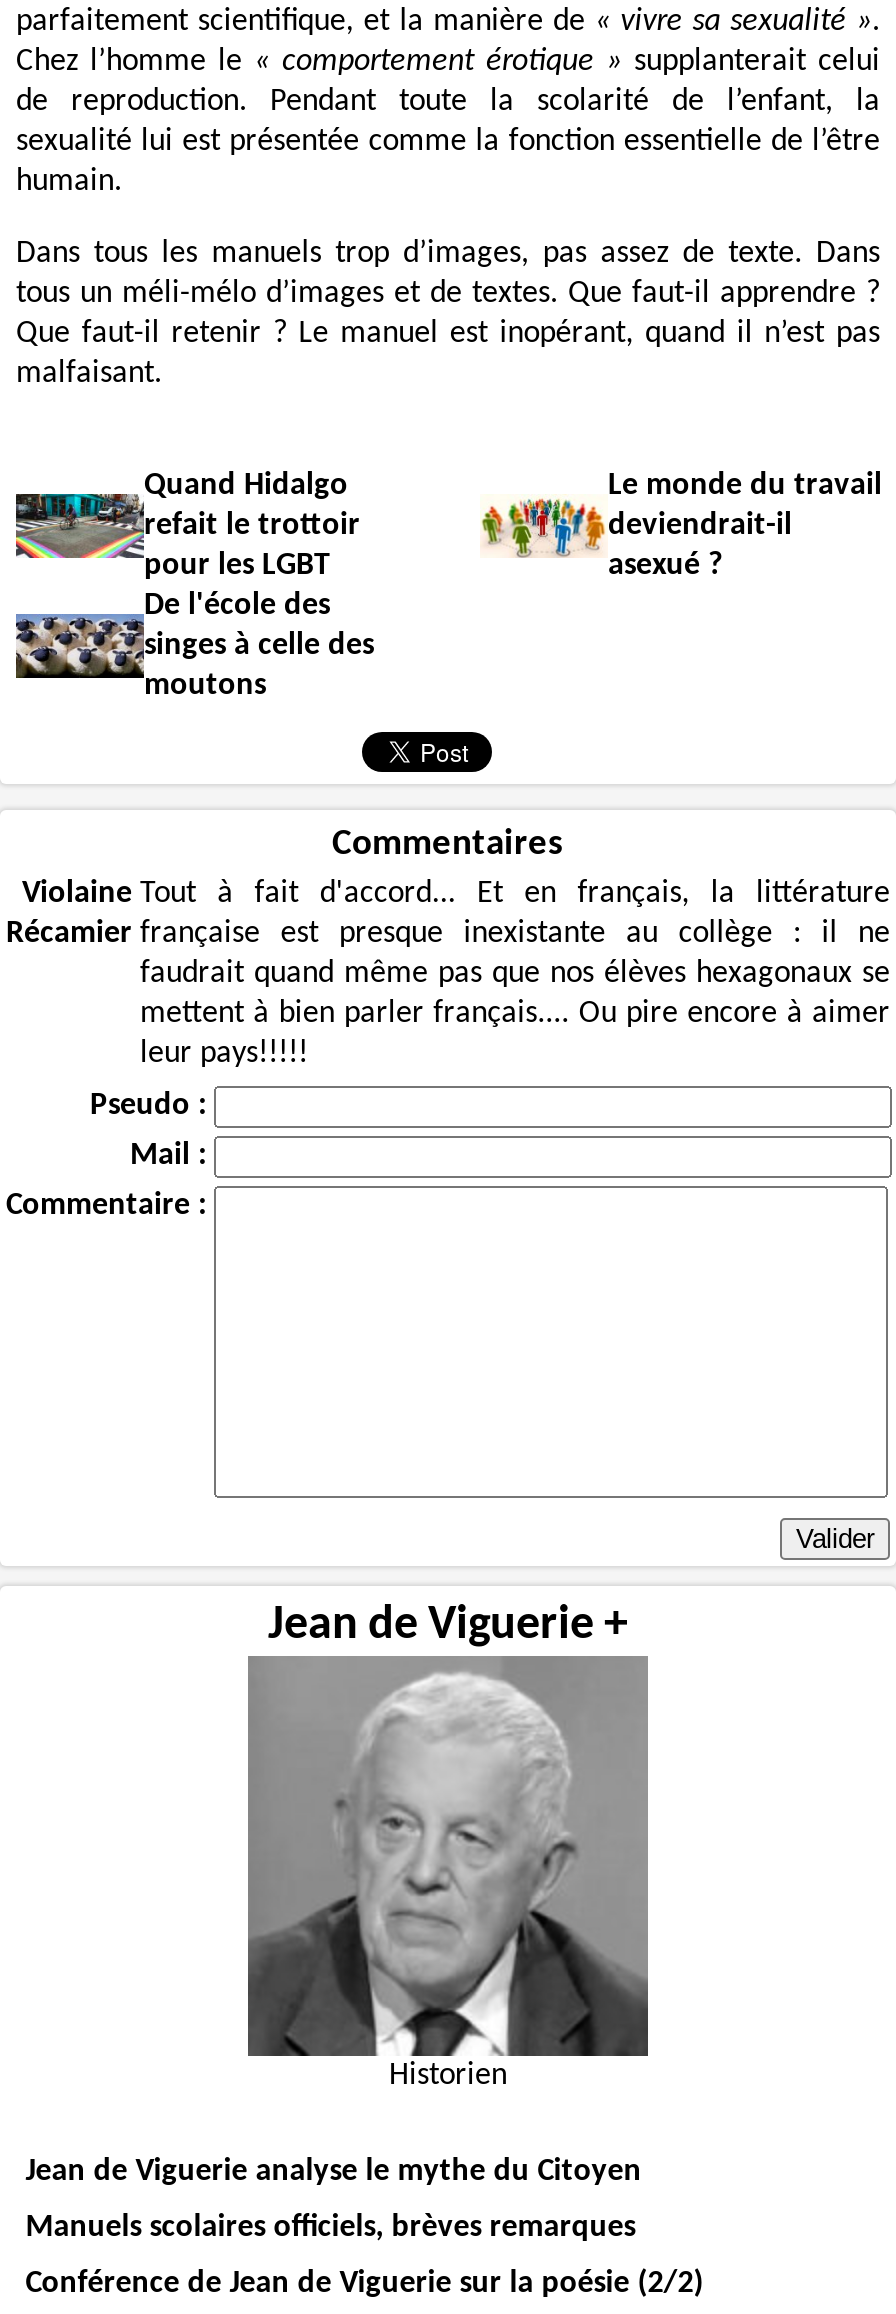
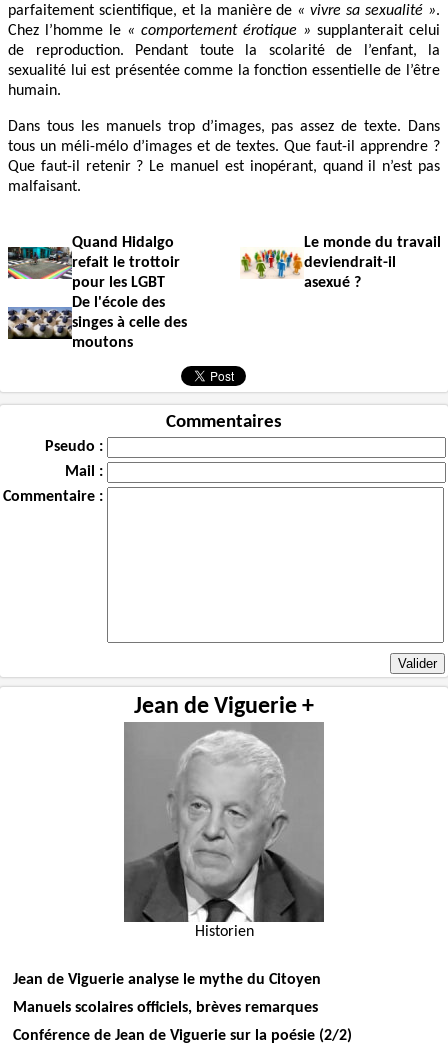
- Violaine
- Récamier

- Tout à fait d'accord... Et en français, la littérature
- française est presque inexistante au collège : il ne
- faudrait quand même pas que nos élèves hexagonaux se
- mettent à bien parler français.... Ou pire encore à aimer
- leur pays!!!!!
